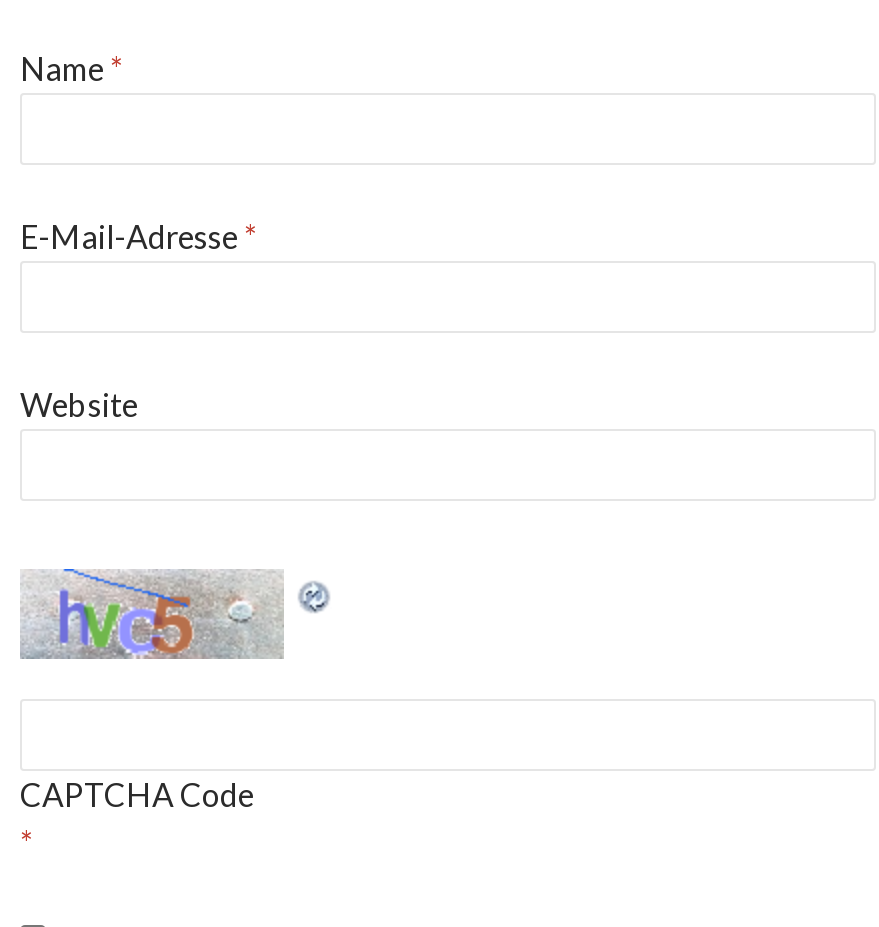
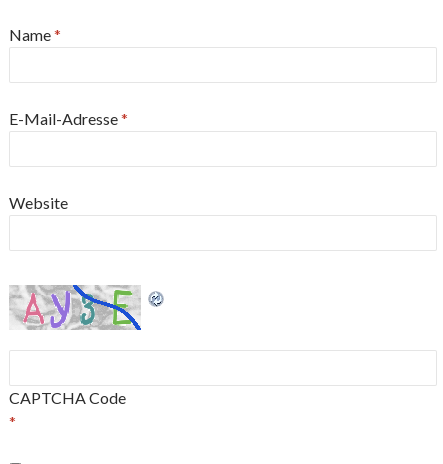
- [image]
+ [image]
